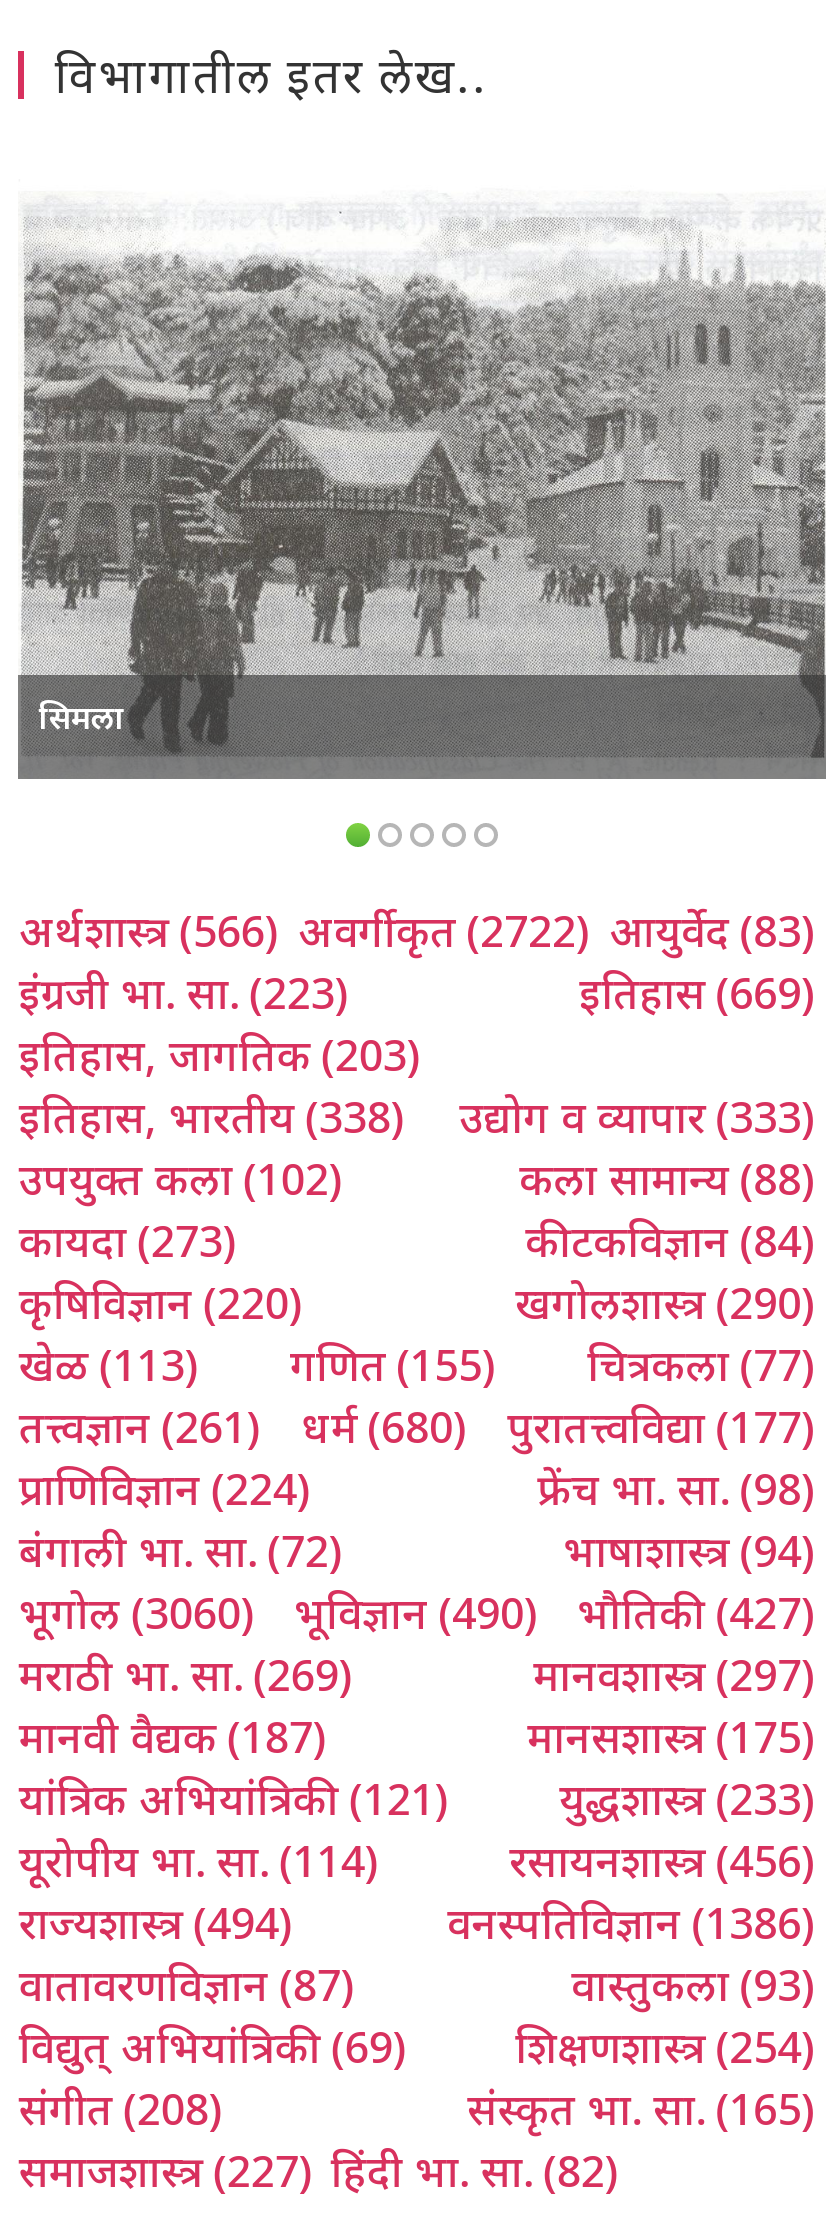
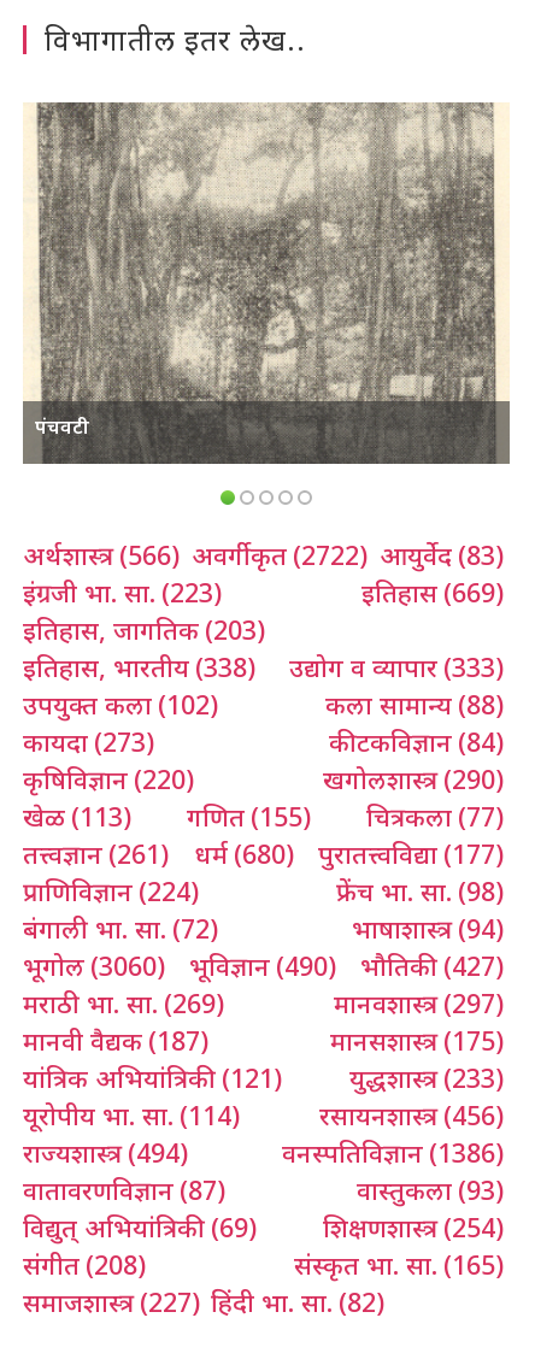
- [image]
- सिमला
+ [image]
+ पंचवटी
